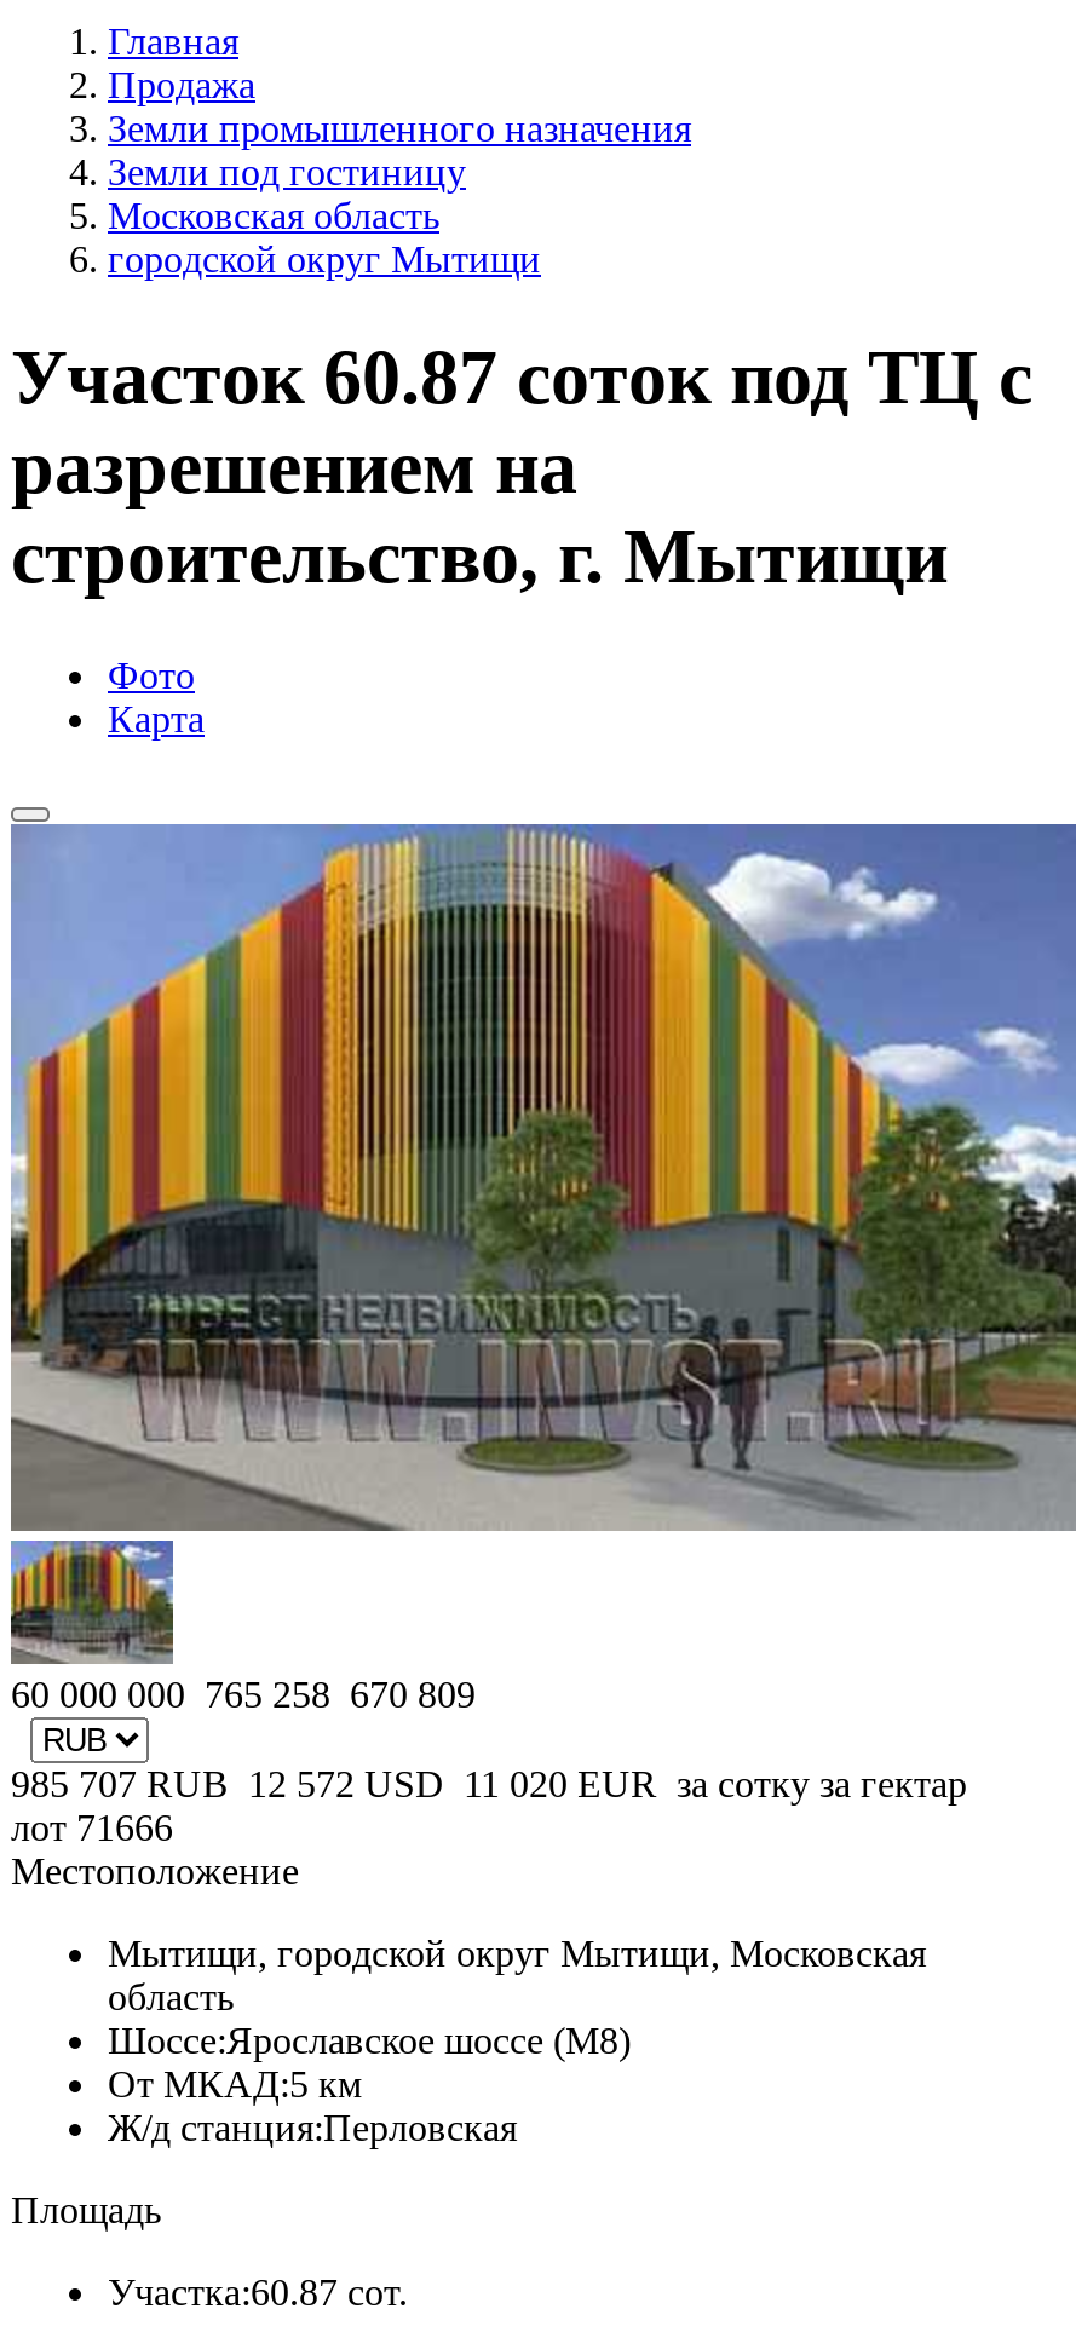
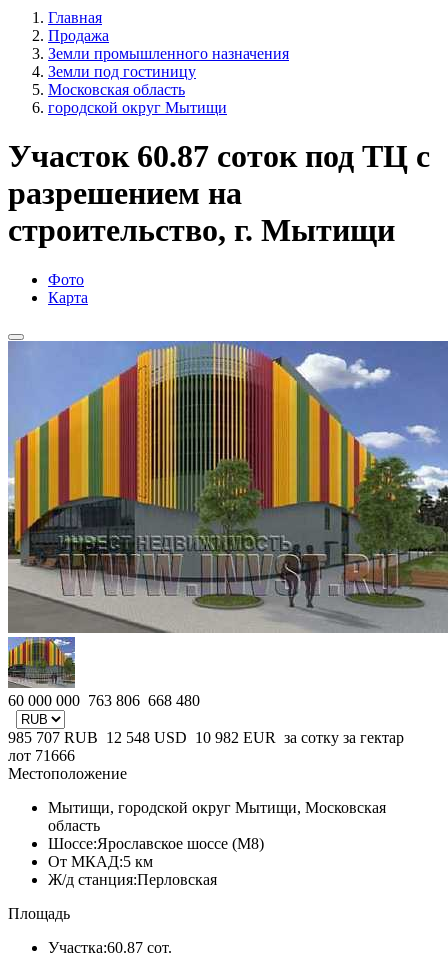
- 60 000 000 765 258 670 809
+ 60 000 000 763 806 668 480

- 985 707RUB 12 572 USD 11 020 EUR за сотку за гектар
+ 985 707RUB 12 548 USD 10 982 EUR за сотку за гектар
